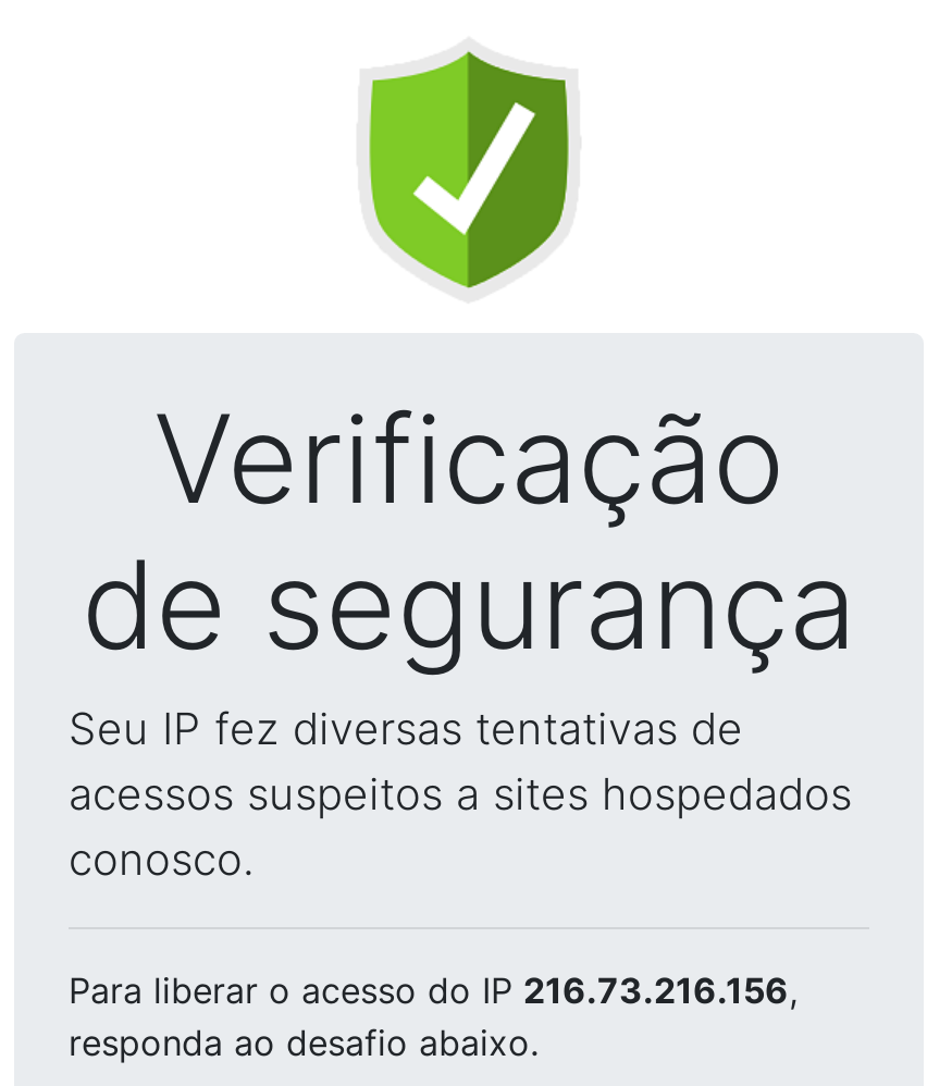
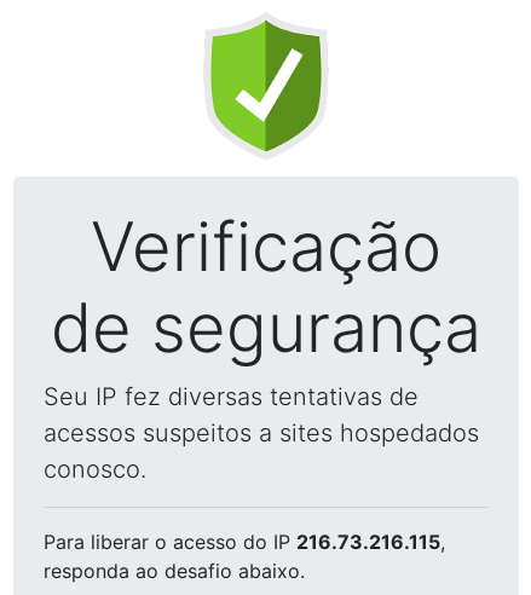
- Para liberar o acesso do IP 216.73.216.156,
+ Para liberar o acesso do IP 216.73.216.115,
